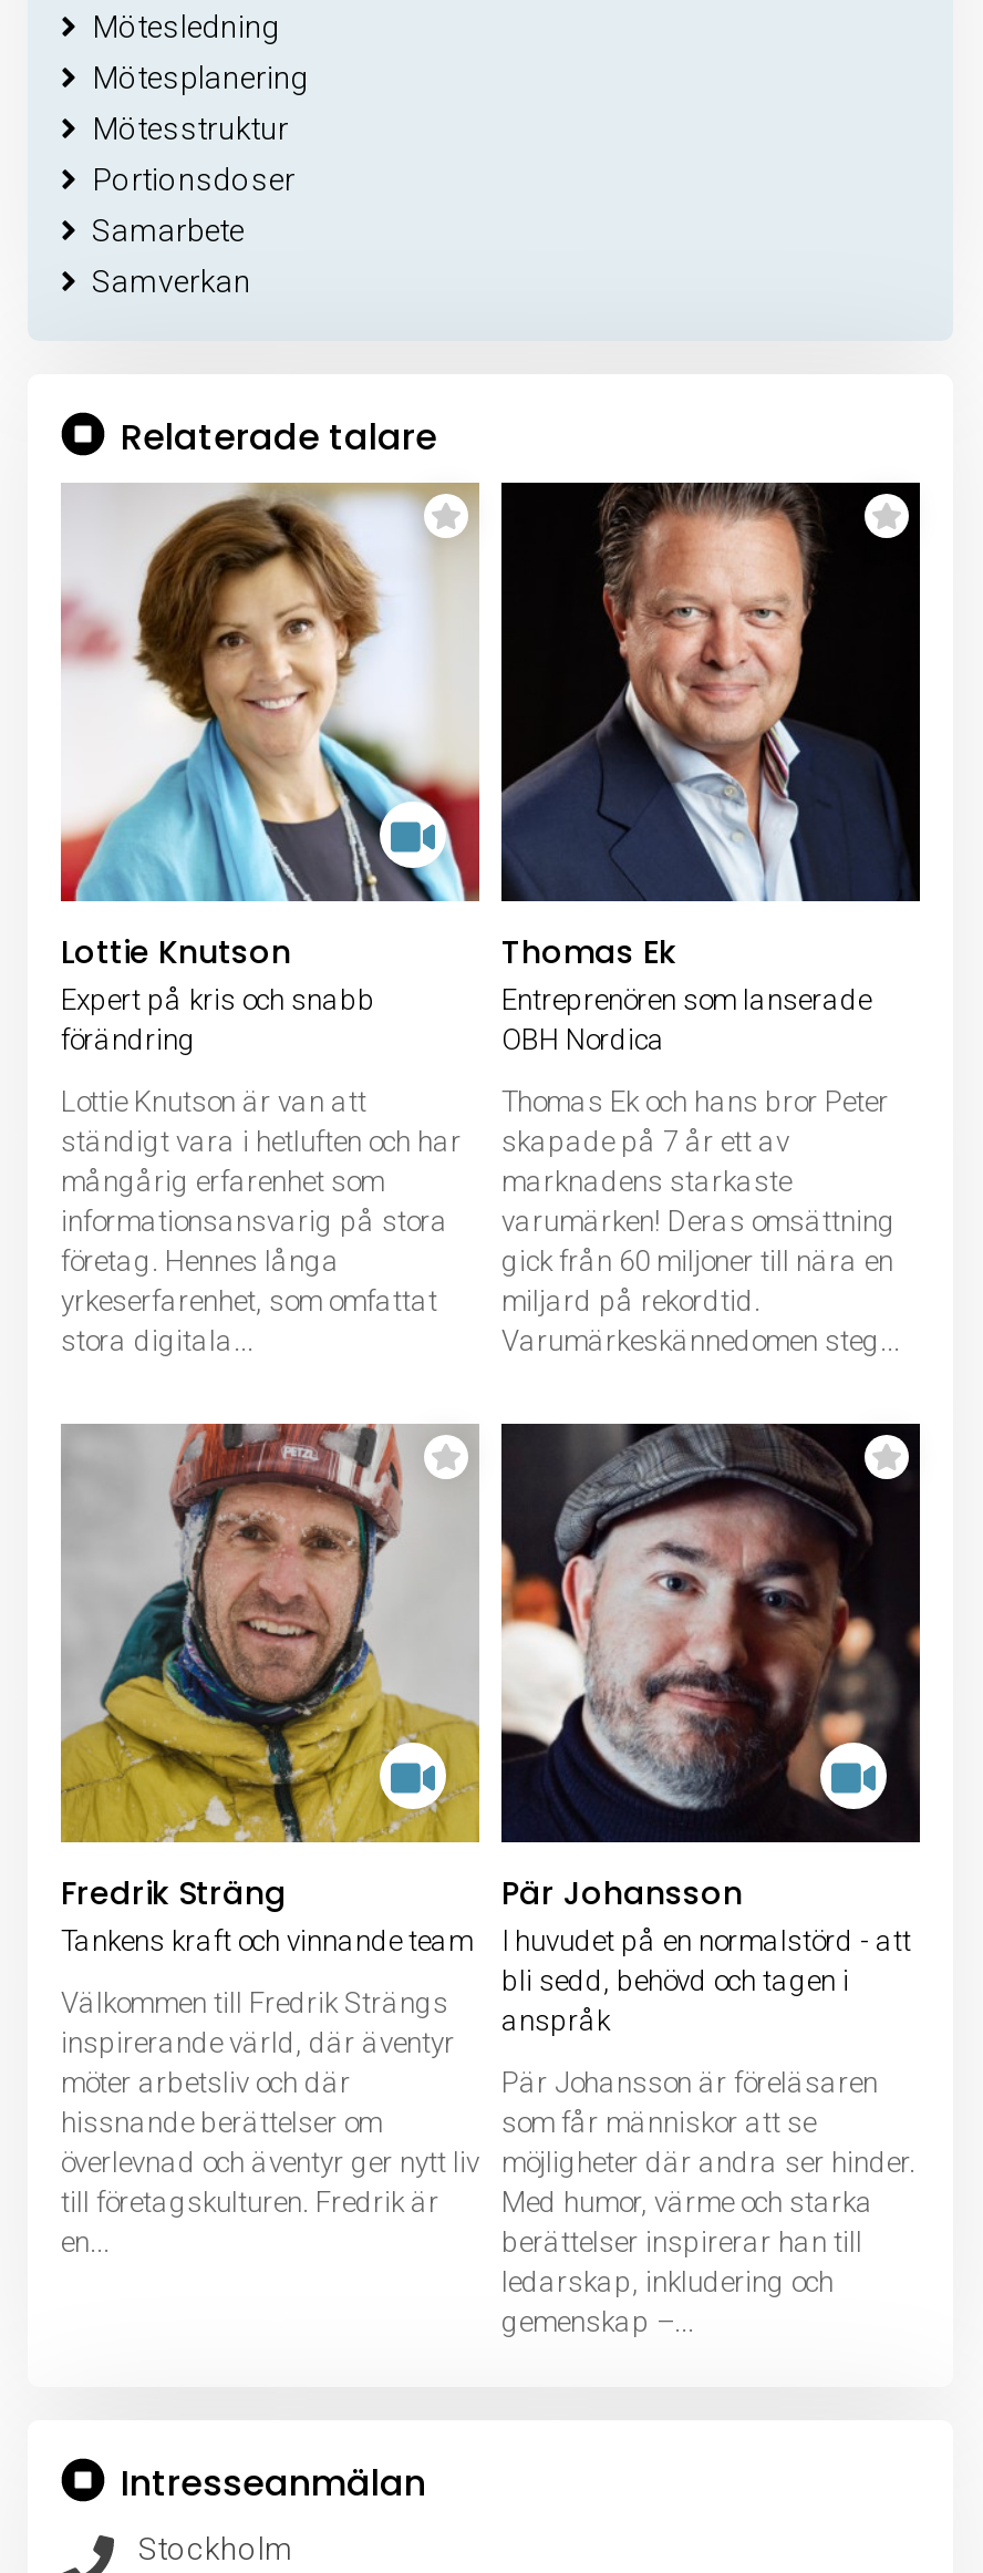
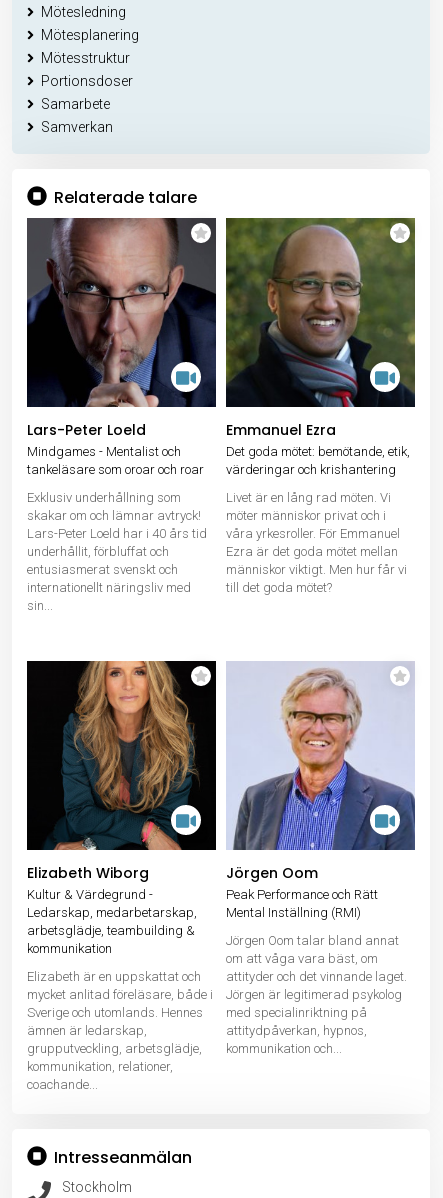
- [image]
- Lottie Knutson
- Expert på kris och snabb
- förändring
+ [image]
+ Lars-Peter Loeld
+ Mindgames - Mentalist och
+ tankeläsare som oroar och roar

- [image]
- Thomas Ek
- Entreprenören som lanserade
- OBH Nordica
+ [image]
+ Emmanuel Ezra
+ Det goda mötet: bemötande, etik,
+ värderingar och krishantering

- Lottie Knutson är van att
- ständigt vara i hetluften och har
- mångårig erfarenhet som
- informationsansvarig på stora
- företag. Hennes långa
- yrkeserfarenhet, som omfattat
- stora digitala...
+ Exklusiv underhållning som
+ skakar om och lämnar avtryck!
+ Lars-Peter Loeld har i 40 års tid
+ underhållit, förbluffat och
+ entusiasmerat svenskt och
+ internationellt näringsliv med
+ sin...

- Thomas Ek och hans bror Peter
- skapade på 7 år ett av
- marknadens starkaste
- varumärken! Deras omsättning
- gick från 60 miljoner till nära en
- miljard på rekordtid.
- Varumärkeskännedomen steg...
+ Livet är en lång rad möten. Vi
+ möter människor privat och i
+ våra yrkesroller. För Emmanuel
+ Ezra är det goda mötet mellan
+ människor viktigt. Men hur får vi
+ till det goda mötet?

- [image]
- Fredrik Sträng
- Tankens kraft och vinnande team
+ [image]
+ Elizabeth Wiborg
+ Kultur & Värdegrund -
+ Ledarskap, medarbetarskap,
+ arbetsglädje, teambuilding &
+ kommunikation

- [image]
- Pär Johansson
- I huvudet på en normalstörd - att
- bli sedd, behövd och tagen i
- anspråk
+ [image]
+ Jörgen Oom
+ Peak Performance och Rätt
+ Mental Inställning (RMI)

- Välkommen till Fredrik Strängs
- inspirerande värld, där äventyr
- möter arbetsliv och där
- hissnande berättelser om
- överlevnad och äventyr ger nytt liv
- till företagskulturen. Fredrik är
- en...
+ Elizabeth är en uppskattat och
+ mycket anlitad föreläsare, både i
+ Sverige och utomlands. Hennes
+ ämnen är ledarskap,
+ grupputveckling, arbetsglädje,
+ kommunikation, relationer,
+ coachande...

- Pär Johansson är föreläsaren
- som får människor att se
- möjligheter där andra ser hinder.
- Med humor, värme och starka
- berättelser inspirerar han till
- ledarskap, inkludering och
- gemenskap –...
+ Jörgen Oom talar bland annat
+ om att våga vara bäst, om
+ attityder och det vinnande laget.
+ Jörgen är legitimerad psykolog
+ med specialinriktning på
+ attitydpåverkan, hypnos,
+ kommunikation och...
